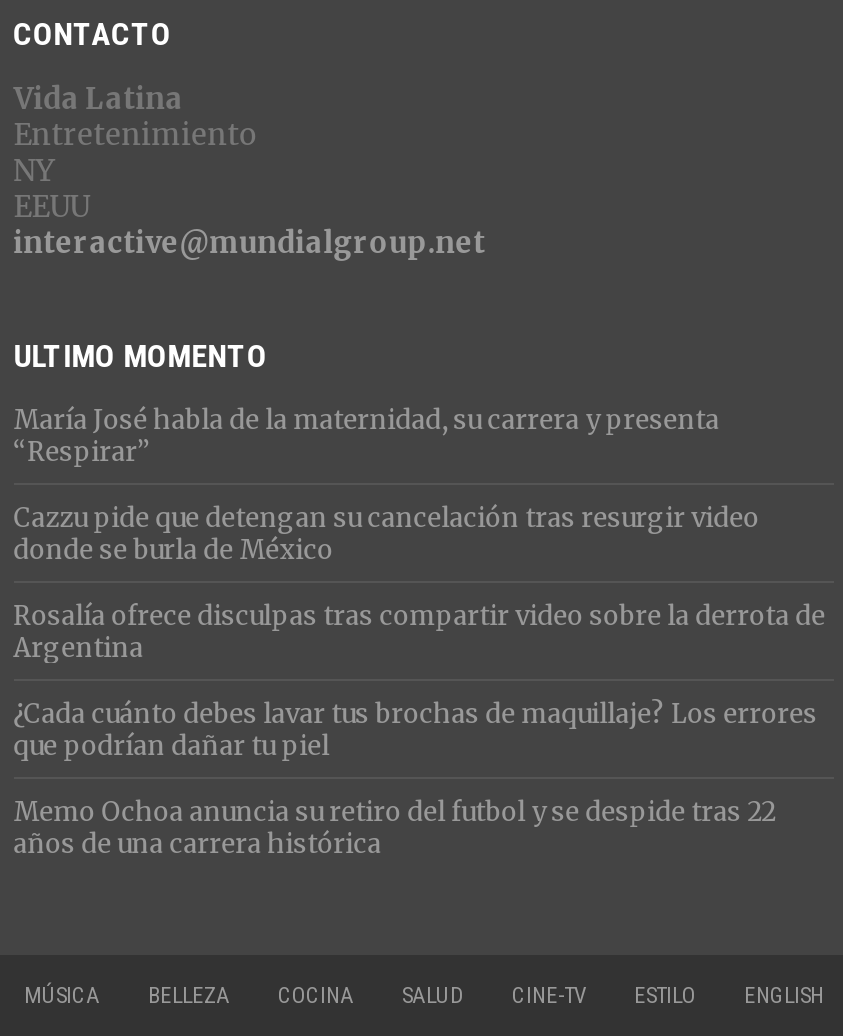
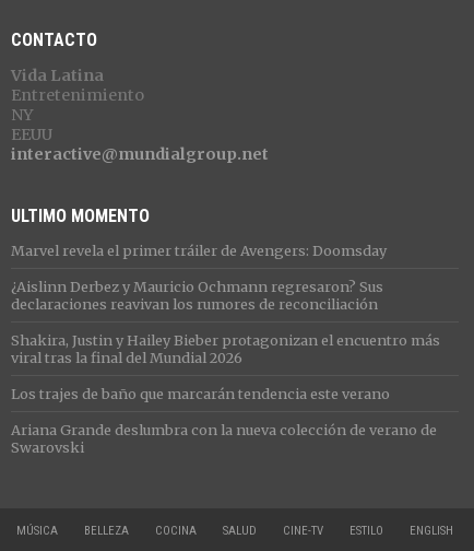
- María José habla de la maternidad, su carrera y presenta
- “Respirar”
+ Marvel revela el primer tráiler de Avengers: Doomsday

- Cazzu pide que detengan su cancelación tras resurgir video
- donde se burla de México
+ ¿Aislinn Derbez y Mauricio Ochmann regresaron? Sus
+ declaraciones reavivan los rumores de reconciliación

- Rosalía ofrece disculpas tras compartir video sobre la derrota de
- Argentina
+ Shakira, Justin y Hailey Bieber protagonizan el encuentro más
+ viral tras la final del Mundial 2026

- ¿Cada cuánto debes lavar tus brochas de maquillaje? Los errores
- que podrían dañar tu piel
+ Los trajes de baño que marcarán tendencia este verano

- Memo Ochoa anuncia su retiro del futbol y se despide tras 22
- años de una carrera histórica
+ Ariana Grande deslumbra con la nueva colección de verano de
+ Swarovski
